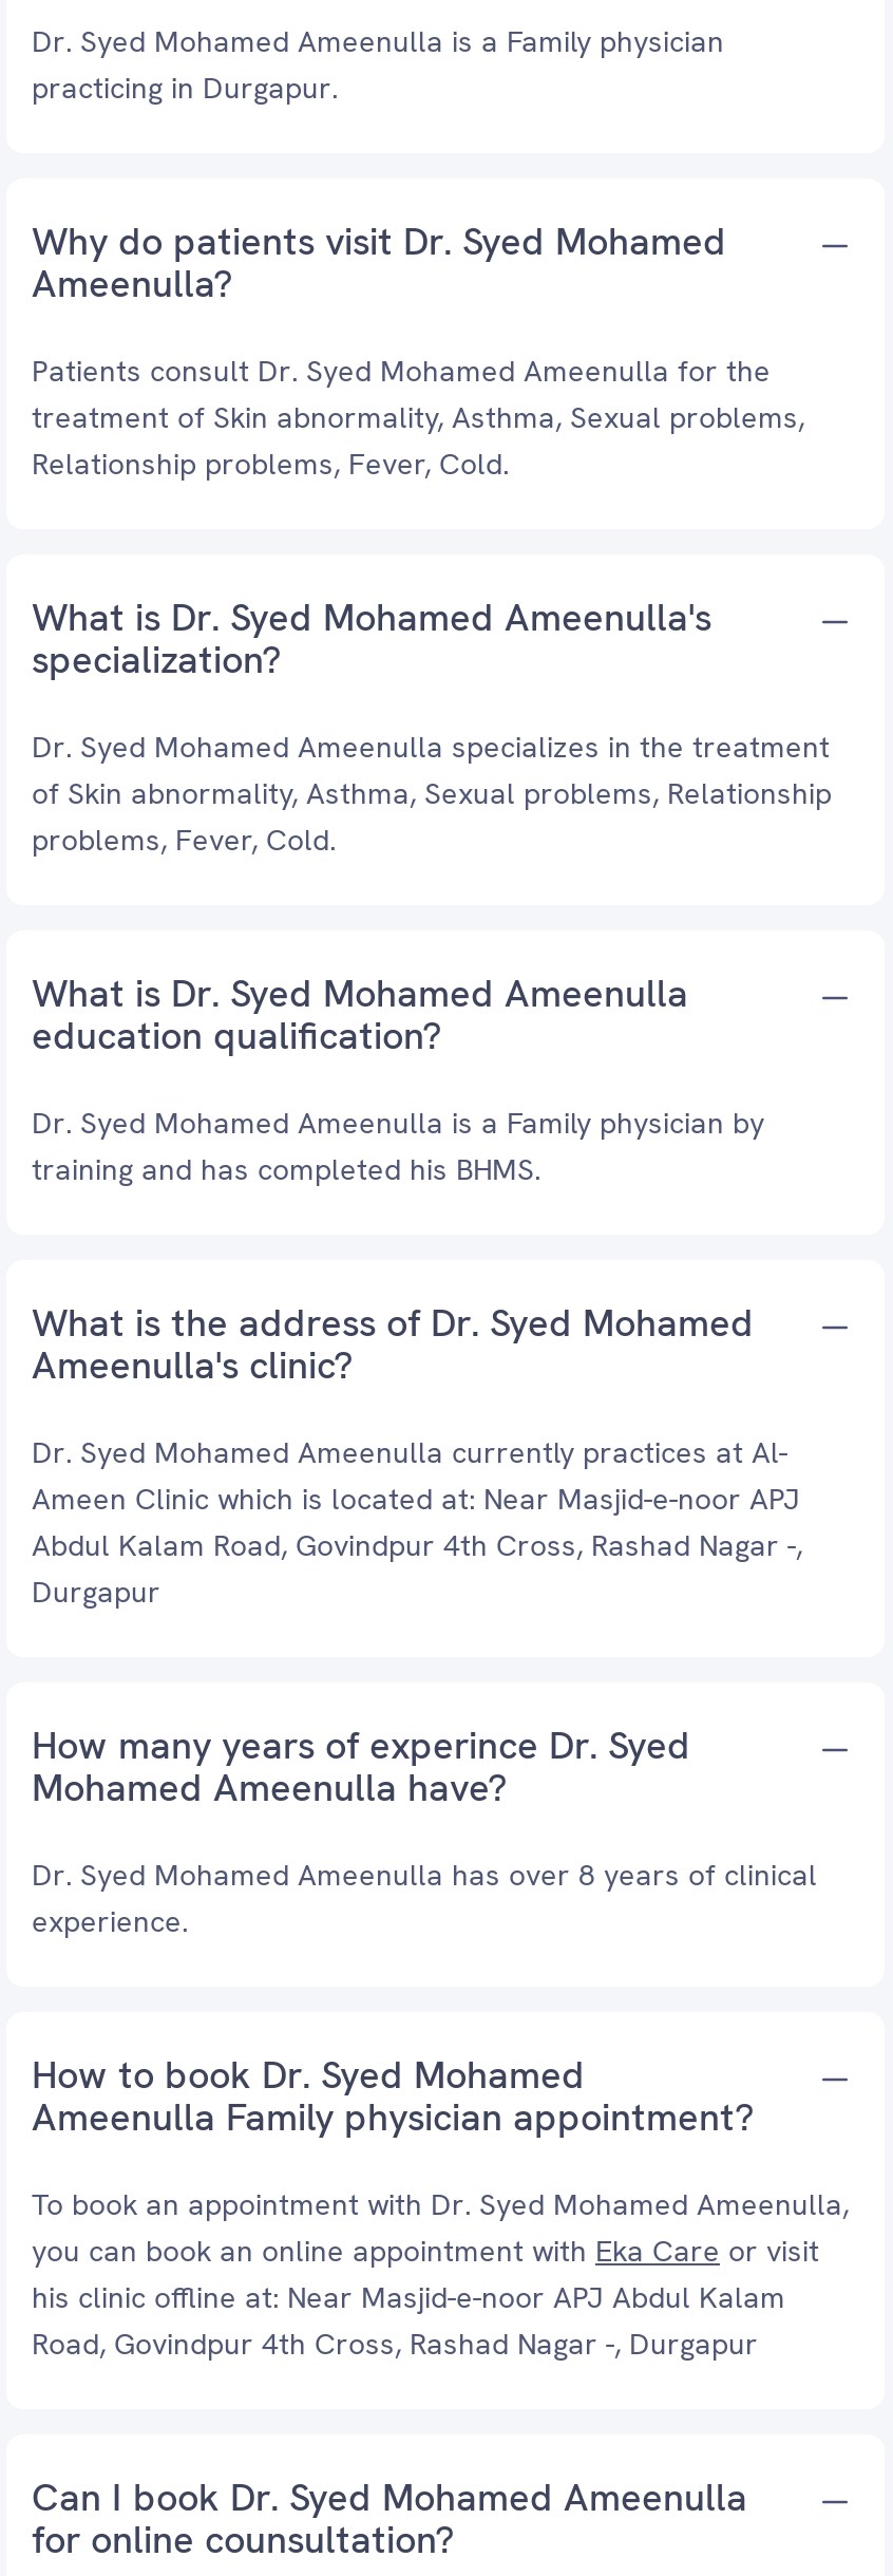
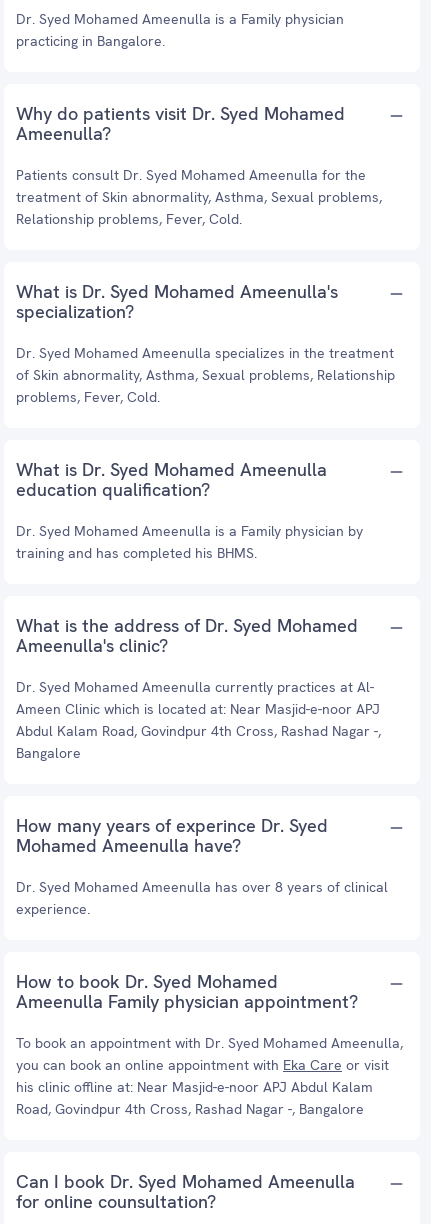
- practicing in Durgapur.
+ practicing in Bangalore.

- Durgapur
+ Bangalore

- Road, Govindpur 4th Cross, Rashad Nagar -, Durgapur
+ Road, Govindpur 4th Cross, Rashad Nagar -, Bangalore
